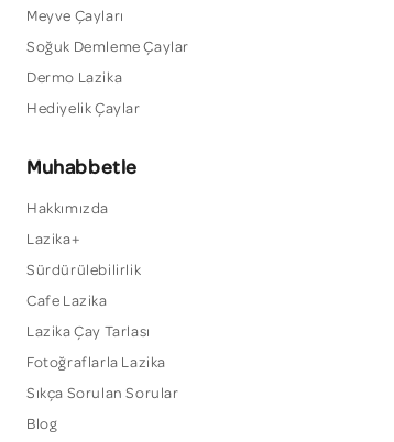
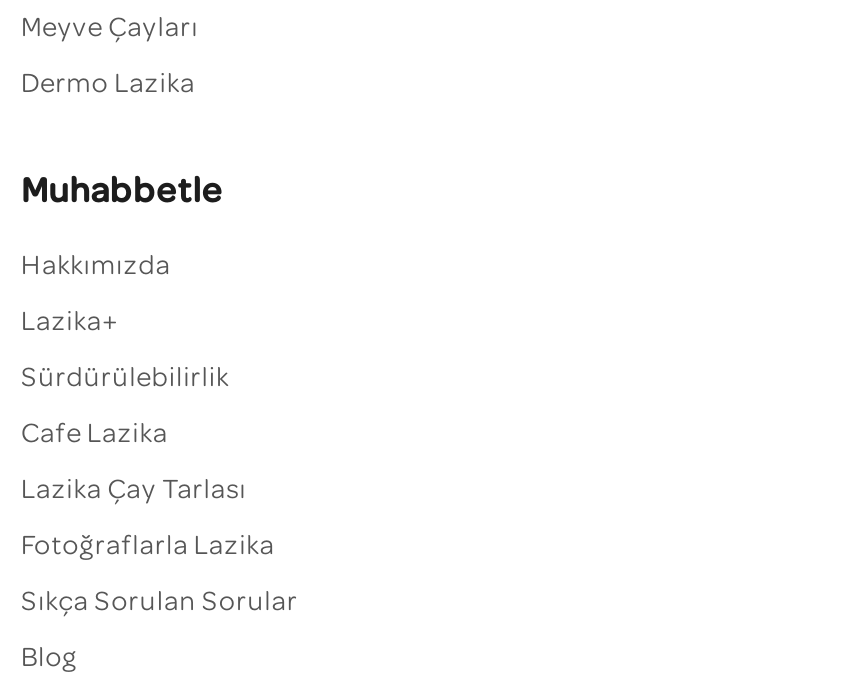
- Soğuk Demleme Çaylar

- Hediyelik Çaylar
